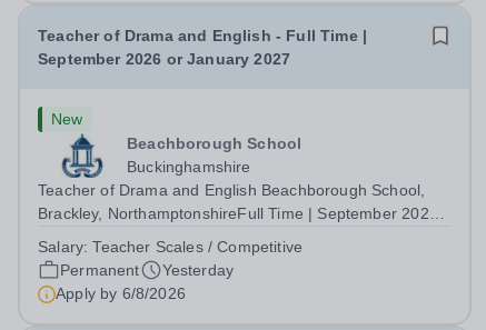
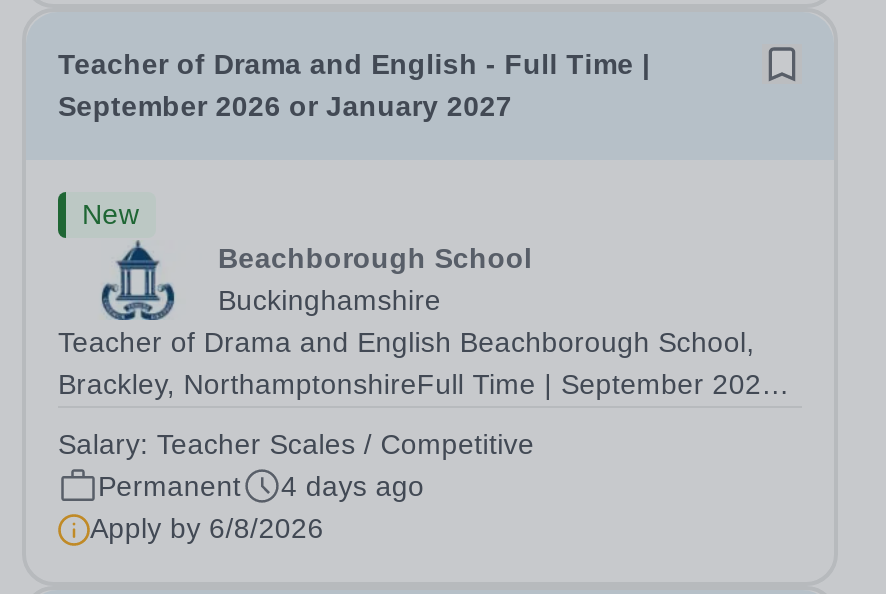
- Yesterday
+ 4 days ago
